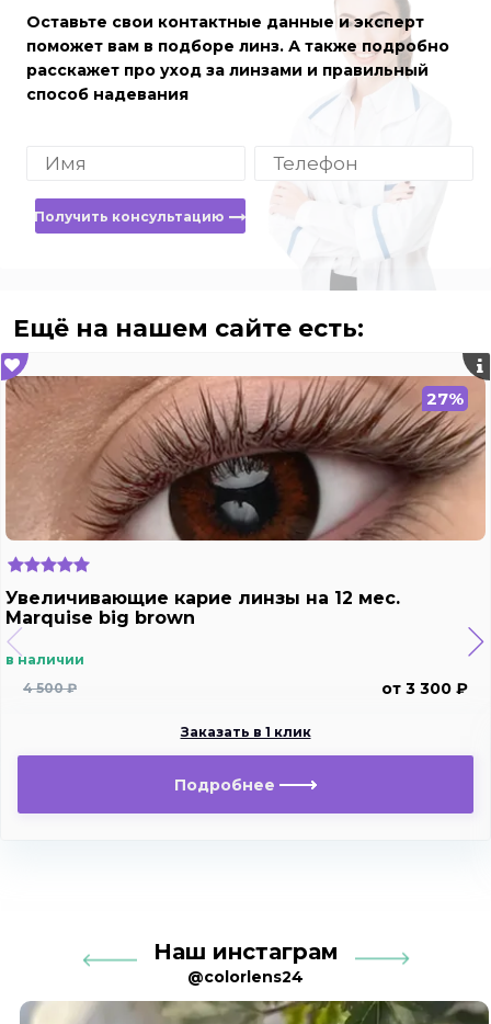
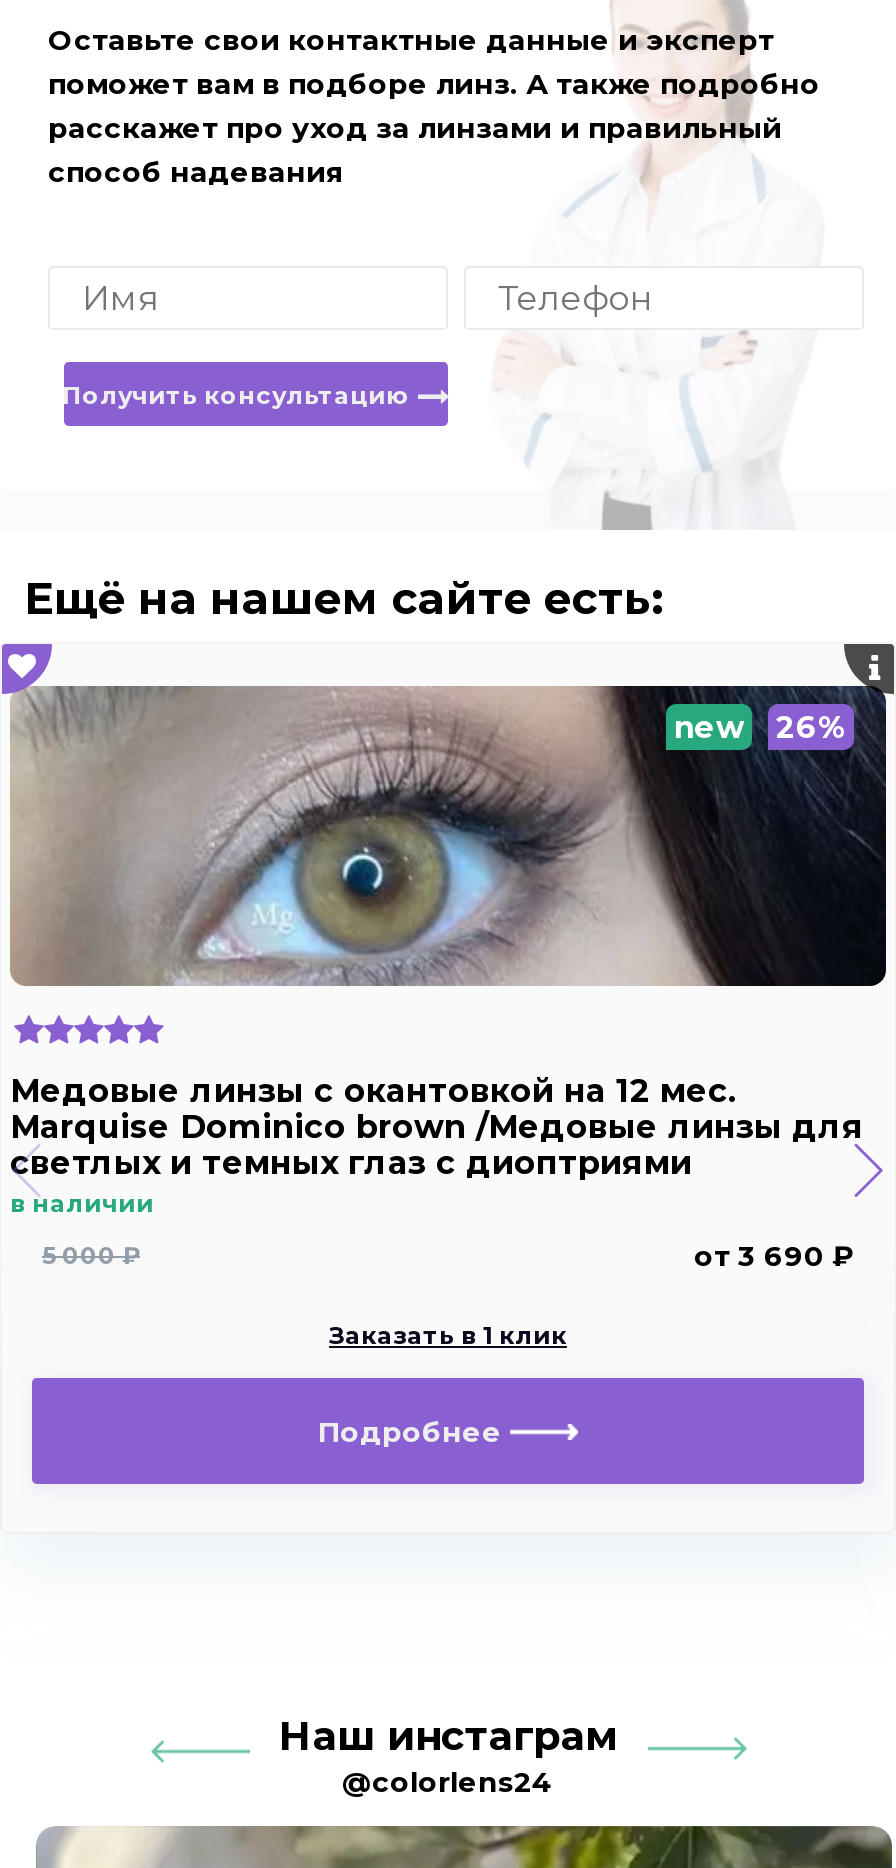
- [image]
- 27%
+ [image]
+ new
+ 26%

- Увеличивающие карие линзы на 12 мес.
- Marquise big brown
+ Медовые линзы c окантовкой на 12 мес.
+ Marquise Dominico brown /Медовые линзы для
+ светлых и темных глаз с диоптриями

- 4 500 ₽
+ 5 000 ₽

- от 3 300 ₽
+ от 3 690 ₽
